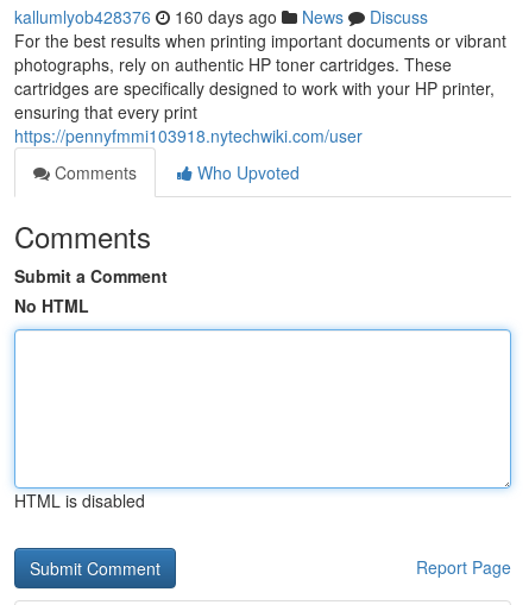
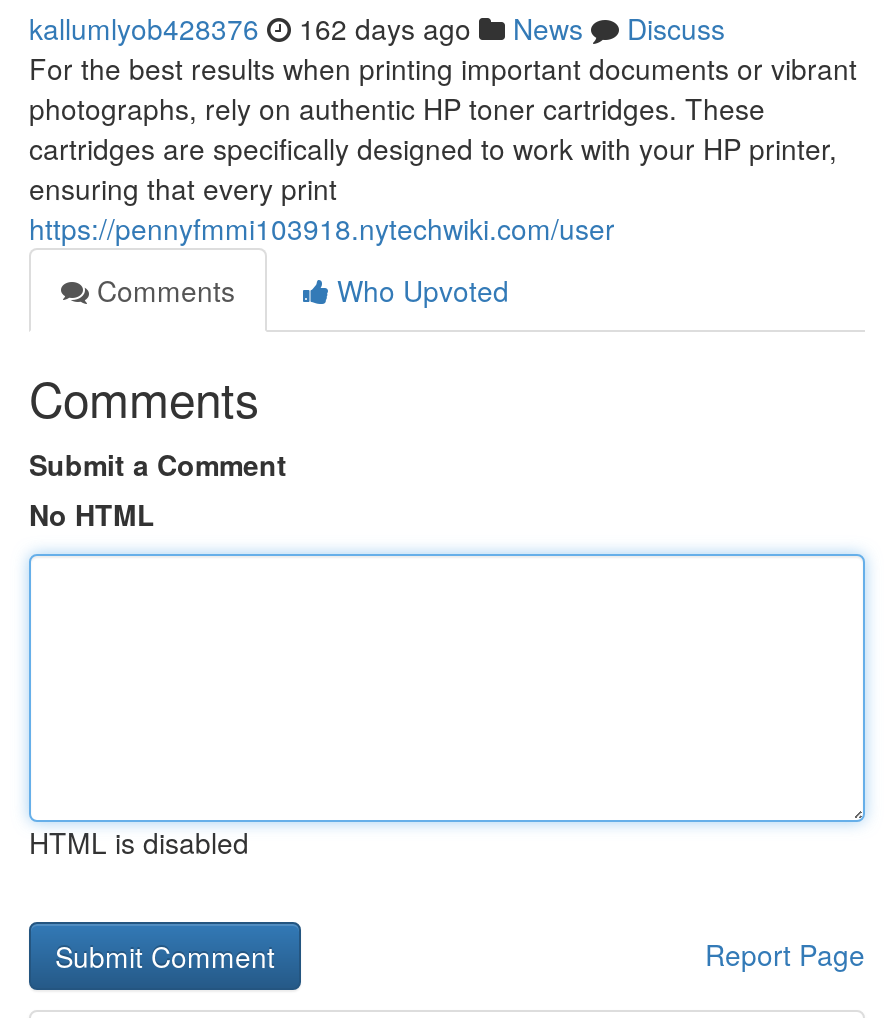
- kallumlyob428376 160 days ago News Discuss
+ kallumlyob428376 162 days ago News Discuss
